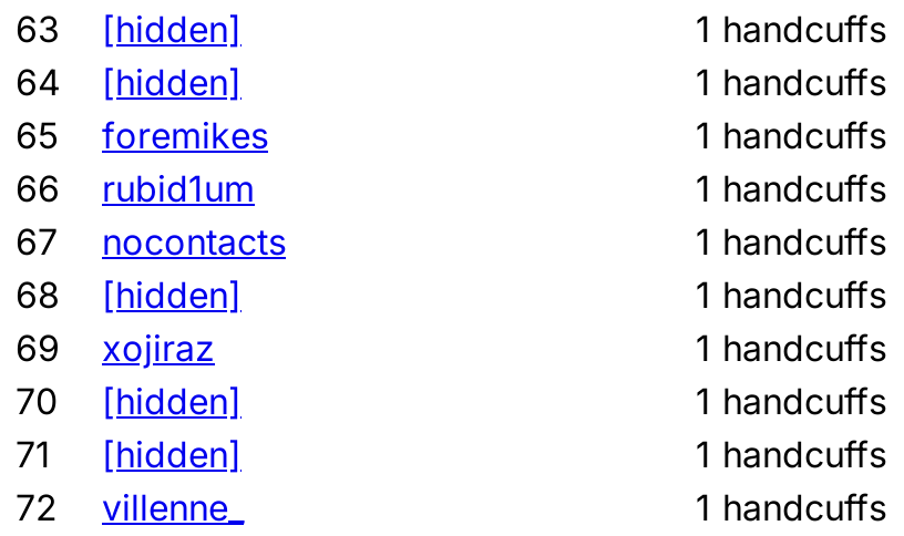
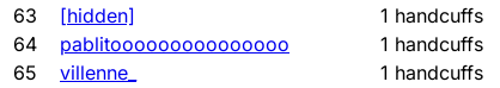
- [hidden]
+ pablitooooooooooooooo

- foremikes
- 1 handcuffs
- 66
- rubid1um
- 1 handcuffs
- 67
- nocontacts
- 1 handcuffs
- 68
- [hidden]
- 1 handcuffs
- 69
- xojiraz
- 1 handcuffs
- 70
- [hidden]
- 1 handcuffs
- 71
- [hidden]
- 1 handcuffs
- 72
